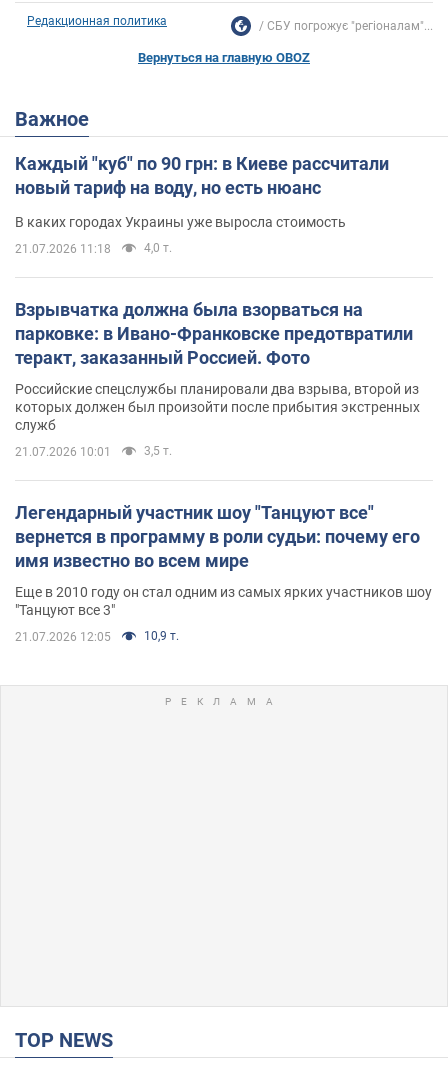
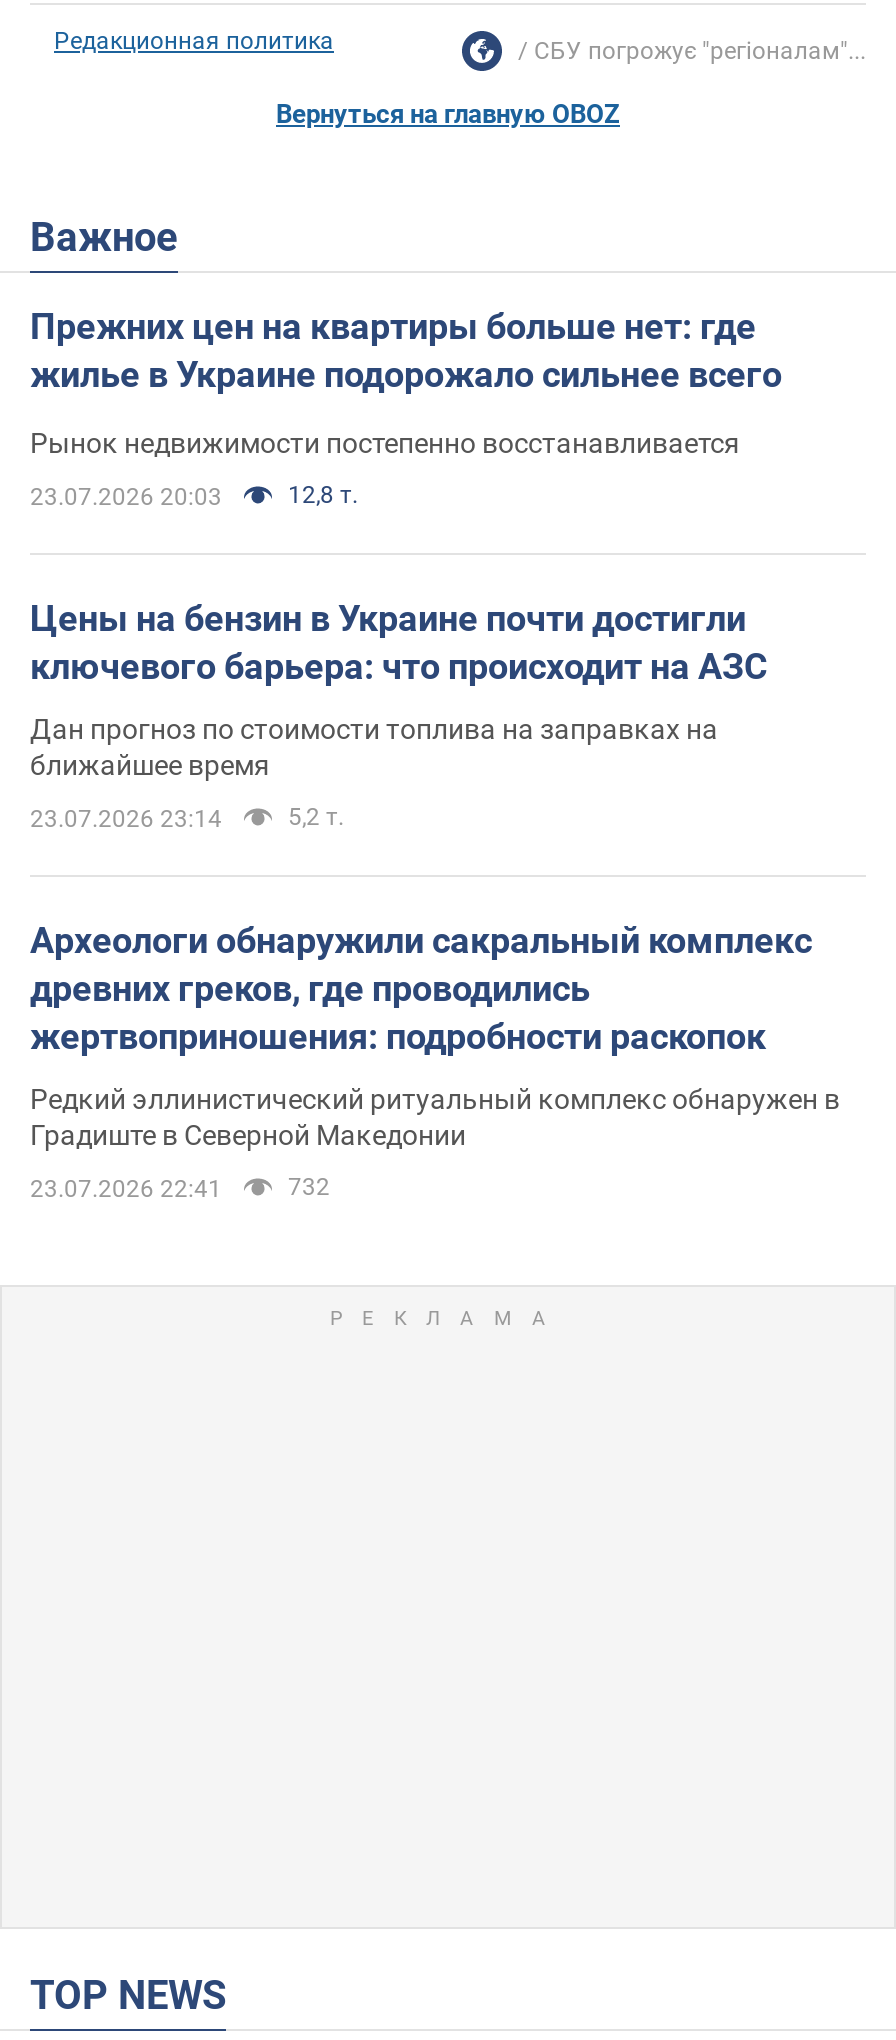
- Каждый "куб" по 90 грн: в Киеве рассчитали
- новый тариф на воду, но есть нюанс
+ Прежних цен на квартиры больше нет: где
+ жилье в Украине подорожало сильнее всего

- В каких городах Украины уже выросла стоимость
+ Рынок недвижимости постепенно восстанавливается

- 21.07.2026 11:18
- 4,0 т.
+ 23.07.2026 20:03
+ 12,8 т.

- Взрывчатка должна была взорваться на
- парковке: в Ивано-Франковске предотвратили
- теракт, заказанный Россией. Фото
+ Цены на бензин в Украине почти достигли
+ ключевого барьера: что происходит на АЗС

- Российские спецслужбы планировали два взрыва, второй из
- которых должен был произойти после прибытия экстренных
- служб
+ Дан прогноз по стоимости топлива на заправках на
+ ближайшее время

- 21.07.2026 10:01
- 3,5 т.
+ 23.07.2026 23:14
+ 5,2 т.

- Легендарный участник шоу "Танцуют все"
- вернется в программу в роли судьи: почему его
- имя известно во всем мире
+ Археологи обнаружили сакральный комплекс
+ древних греков, где проводились
+ жертвоприношения: подробности раскопок

- Еще в 2010 году он стал одним из самых ярких участников шоу
- "Танцуют все 3"
+ Редкий эллинистический ритуальный комплекс обнаружен в
+ Градиште в Северной Македонии

- 21.07.2026 12:05
- 10,9 т.
+ 23.07.2026 22:41
+ 732
